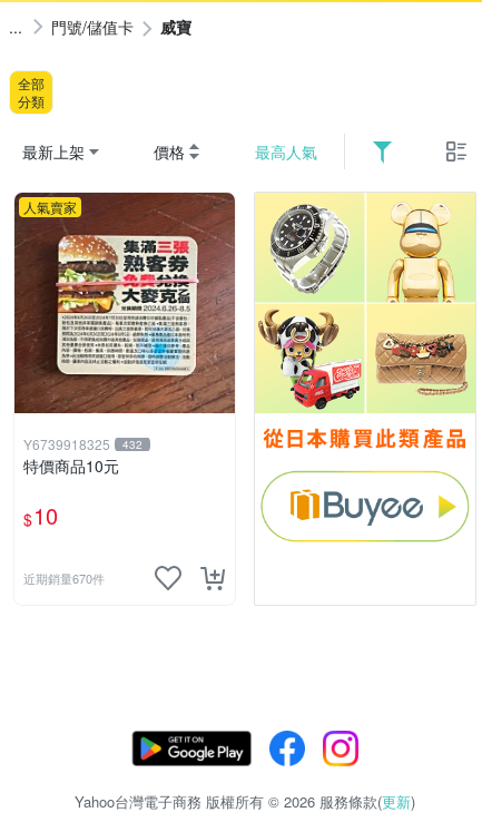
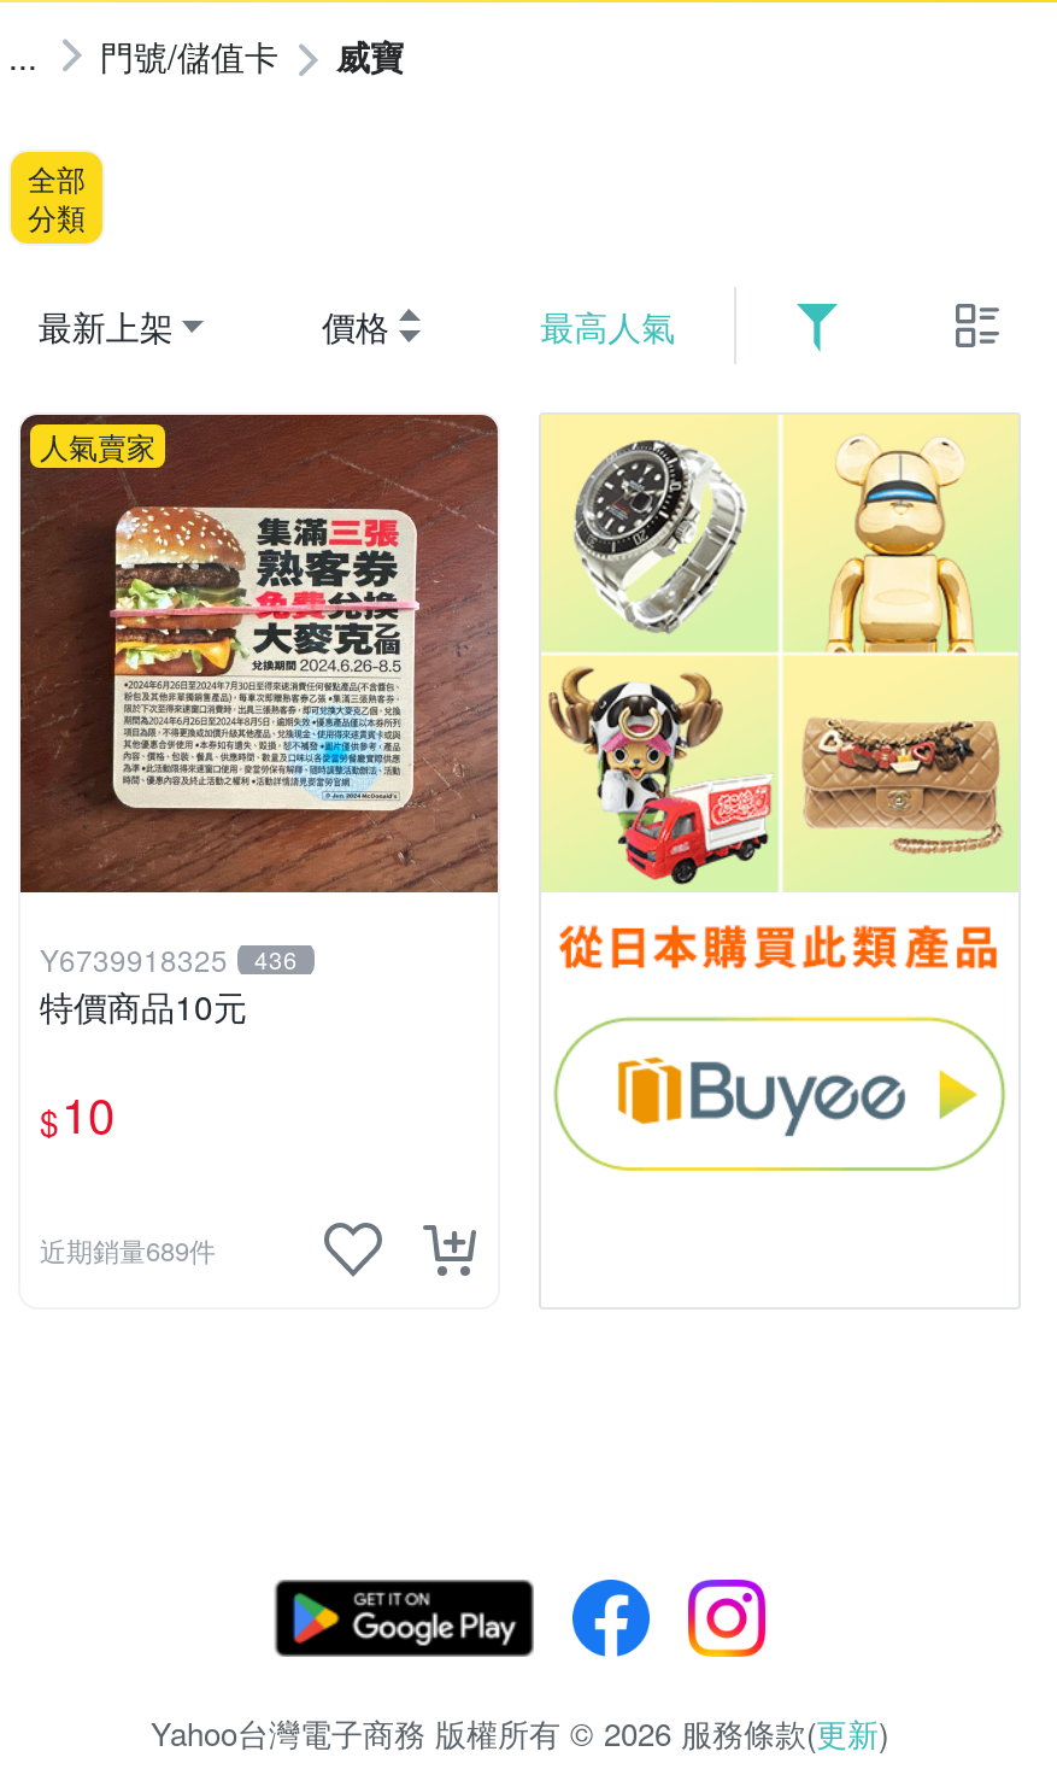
- Y6739918325 432
+ Y6739918325 436

- 近期銷量670件
+ 近期銷量689件
